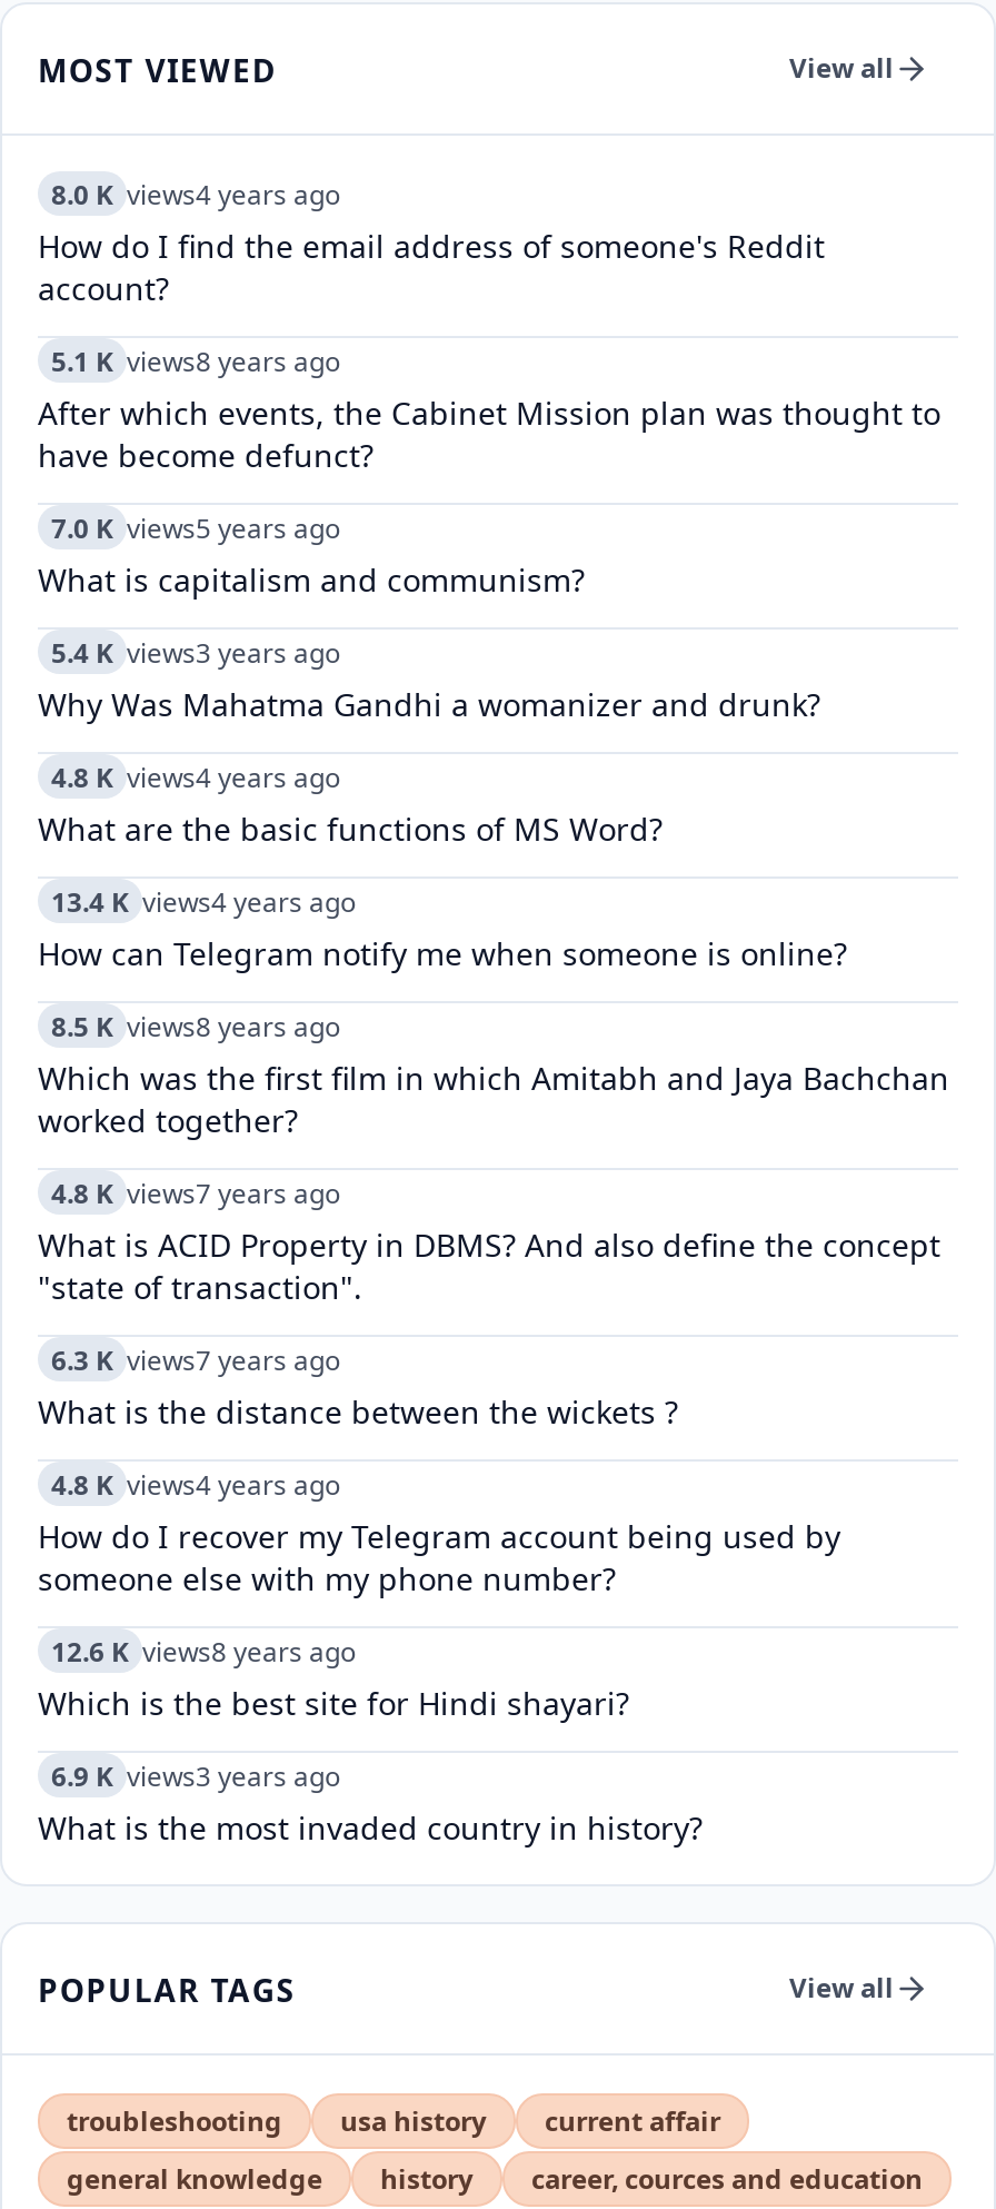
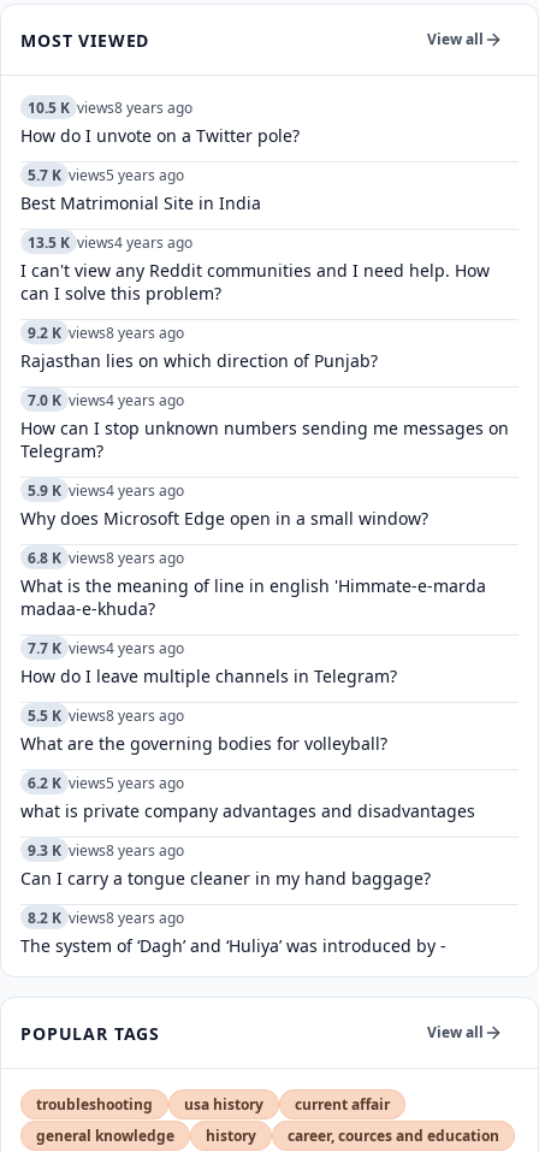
- 8.0 K views4 years ago
- How do I find the email address of someone's Reddit
- account?
+ 10.5 K views8 years ago
+ How do I unvote on a Twitter pole?

- 5.1 K views8 years ago
- After which events, the Cabinet Mission plan was thought to
- have become defunct?
+ 5.7 K views5 years ago
+ Best Matrimonial Site in India

- 7.0 K views5 years ago
- What is capitalism and communism?
+ 13.5 K views4 years ago
+ I can't view any Reddit communities and I need help. How
+ can I solve this problem?

- 5.4 K views3 years ago
- Why Was Mahatma Gandhi a womanizer and drunk?
+ 9.2 K views8 years ago
+ Rajasthan lies on which direction of Punjab?

- 4.8 K views4 years ago
- What are the basic functions of MS Word?
+ 7.0 K views4 years ago
+ How can I stop unknown numbers sending me messages on
+ Telegram?

- 13.4 K views4 years ago
- How can Telegram notify me when someone is online?
+ 5.9 K views4 years ago
+ Why does Microsoft Edge open in a small window?

- 8.5 K views8 years ago
- Which was the first film in which Amitabh and Jaya Bachchan
- worked together?
+ 6.8 K views8 years ago
+ What is the meaning of line in english 'Himmate-e-marda
+ madaa-e-khuda?

- 4.8 K views7 years ago
- What is ACID Property in DBMS? And also define the concept
- "state of transaction".
+ 7.7 K views4 years ago
+ How do I leave multiple channels in Telegram?

- 6.3 K views7 years ago
- What is the distance between the wickets ?
+ 5.5 K views8 years ago
+ What are the governing bodies for volleyball?

- 4.8 K views4 years ago
- How do I recover my Telegram account being used by
- someone else with my phone number?
+ 6.2 K views5 years ago
+ what is private company advantages and disadvantages

- 12.6 K views8 years ago
- Which is the best site for Hindi shayari?
+ 9.3 K views8 years ago
+ Can I carry a tongue cleaner in my hand baggage?

- 6.9 K views3 years ago
- What is the most invaded country in history?
+ 8.2 K views8 years ago
+ The system of ‘Dagh’ and ‘Huliya’ was introduced by -
